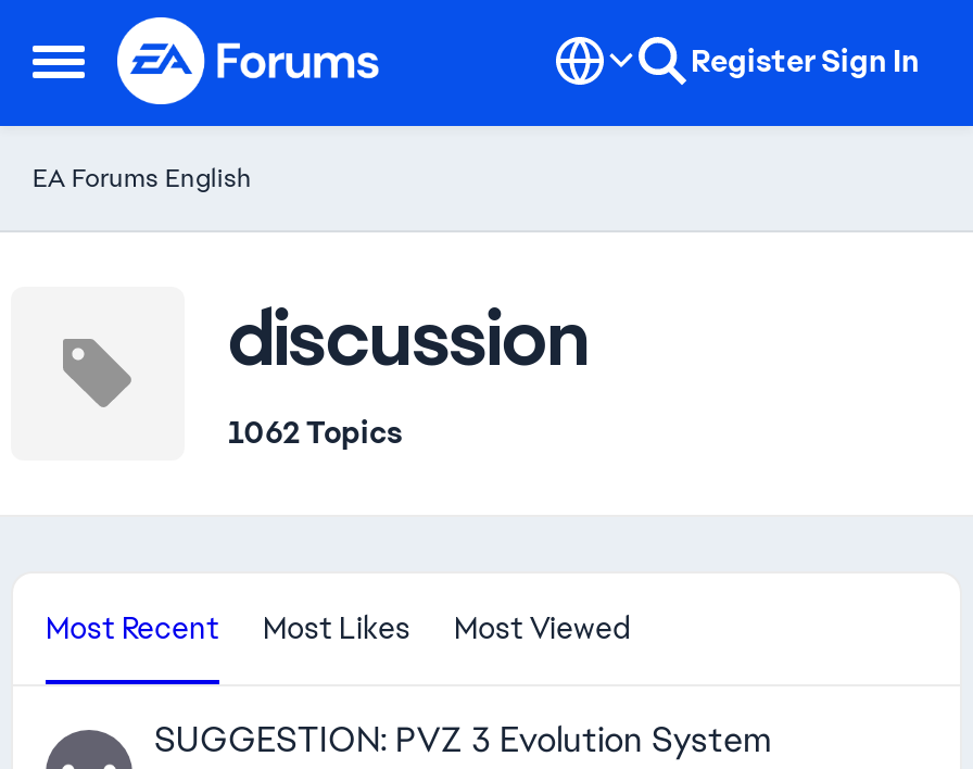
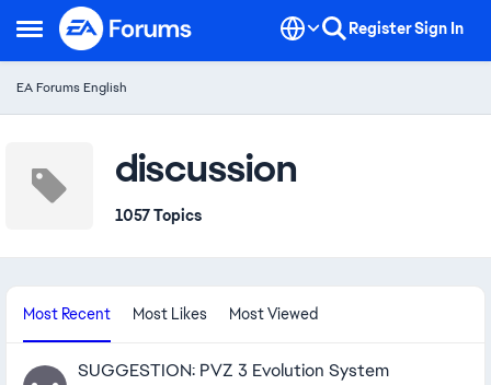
- 1062 Topics
+ 1057 Topics
